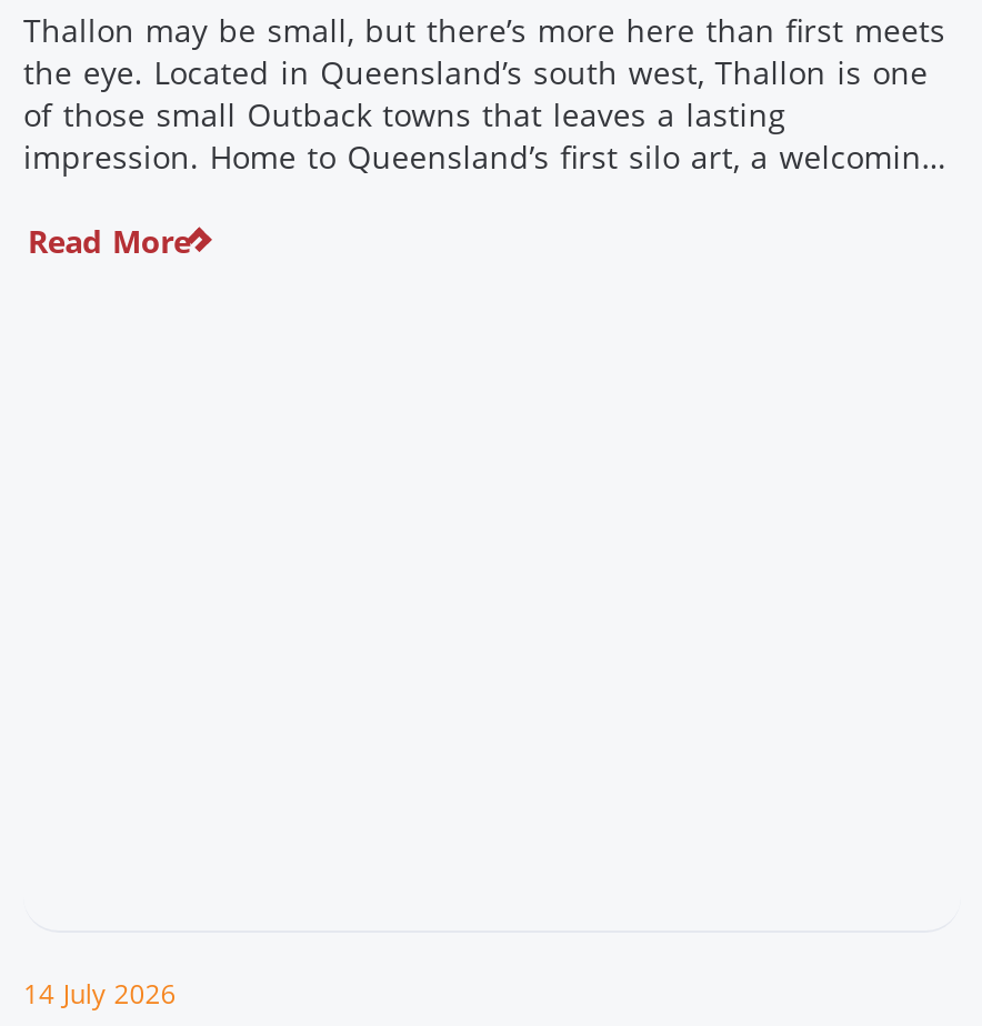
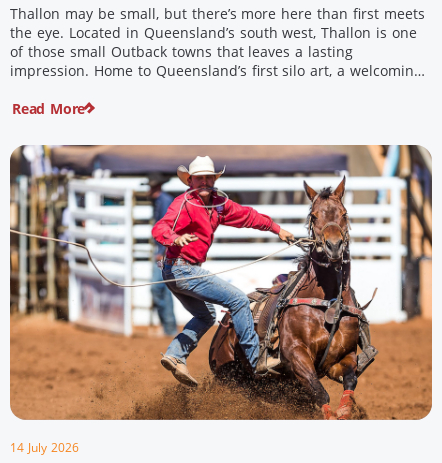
+ [image]
